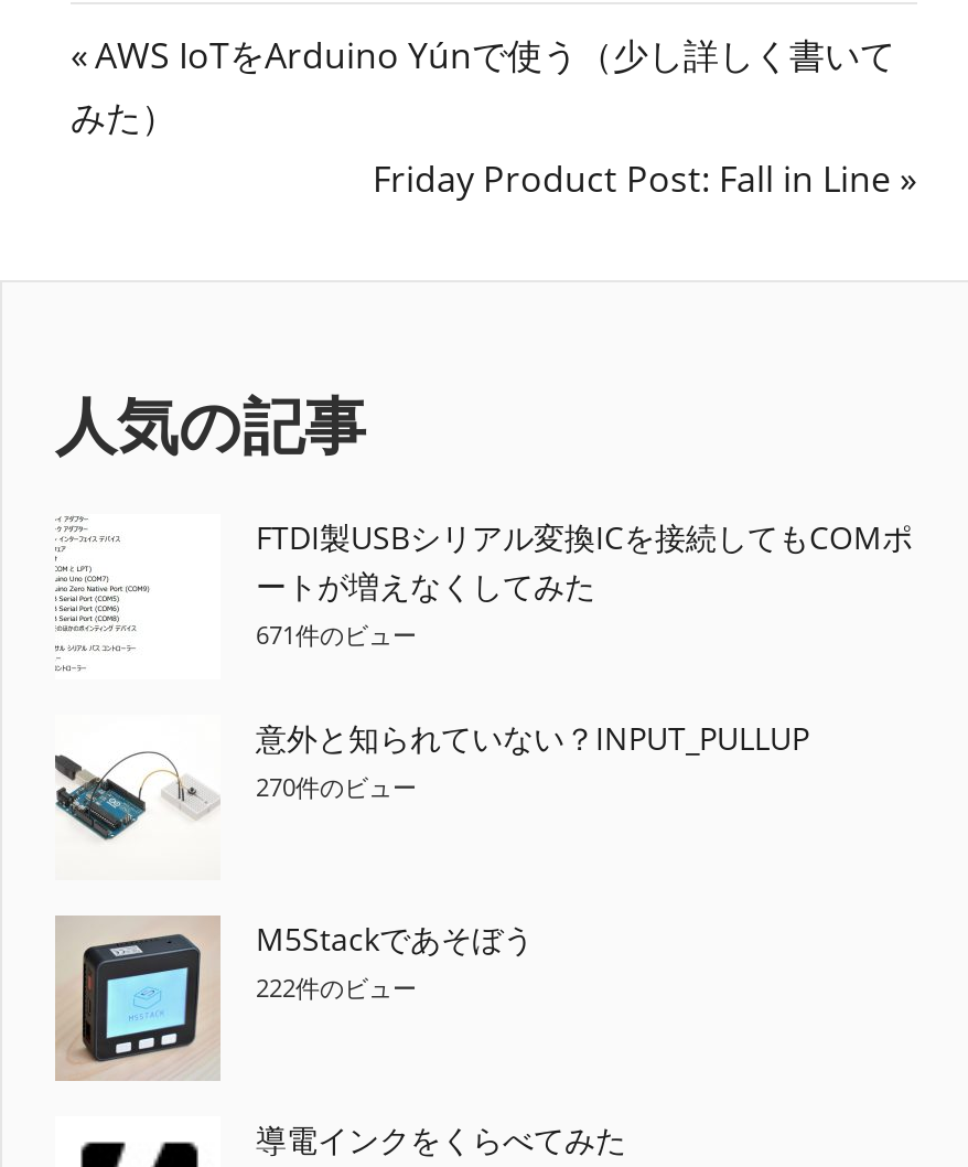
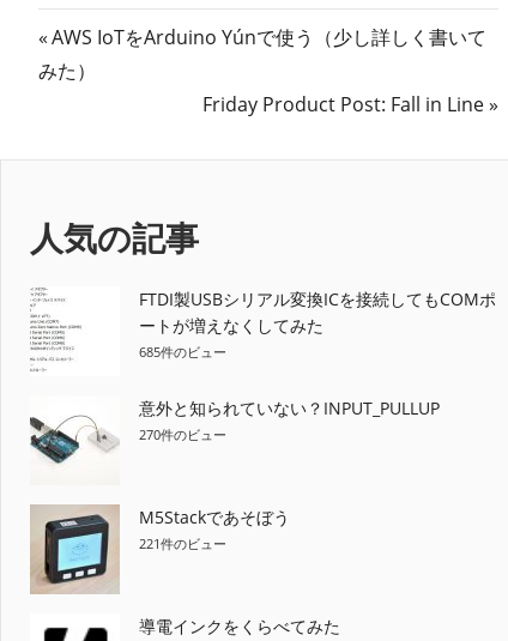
- 671件のビュー
+ 685件のビュー

- 222件のビュー
+ 221件のビュー
